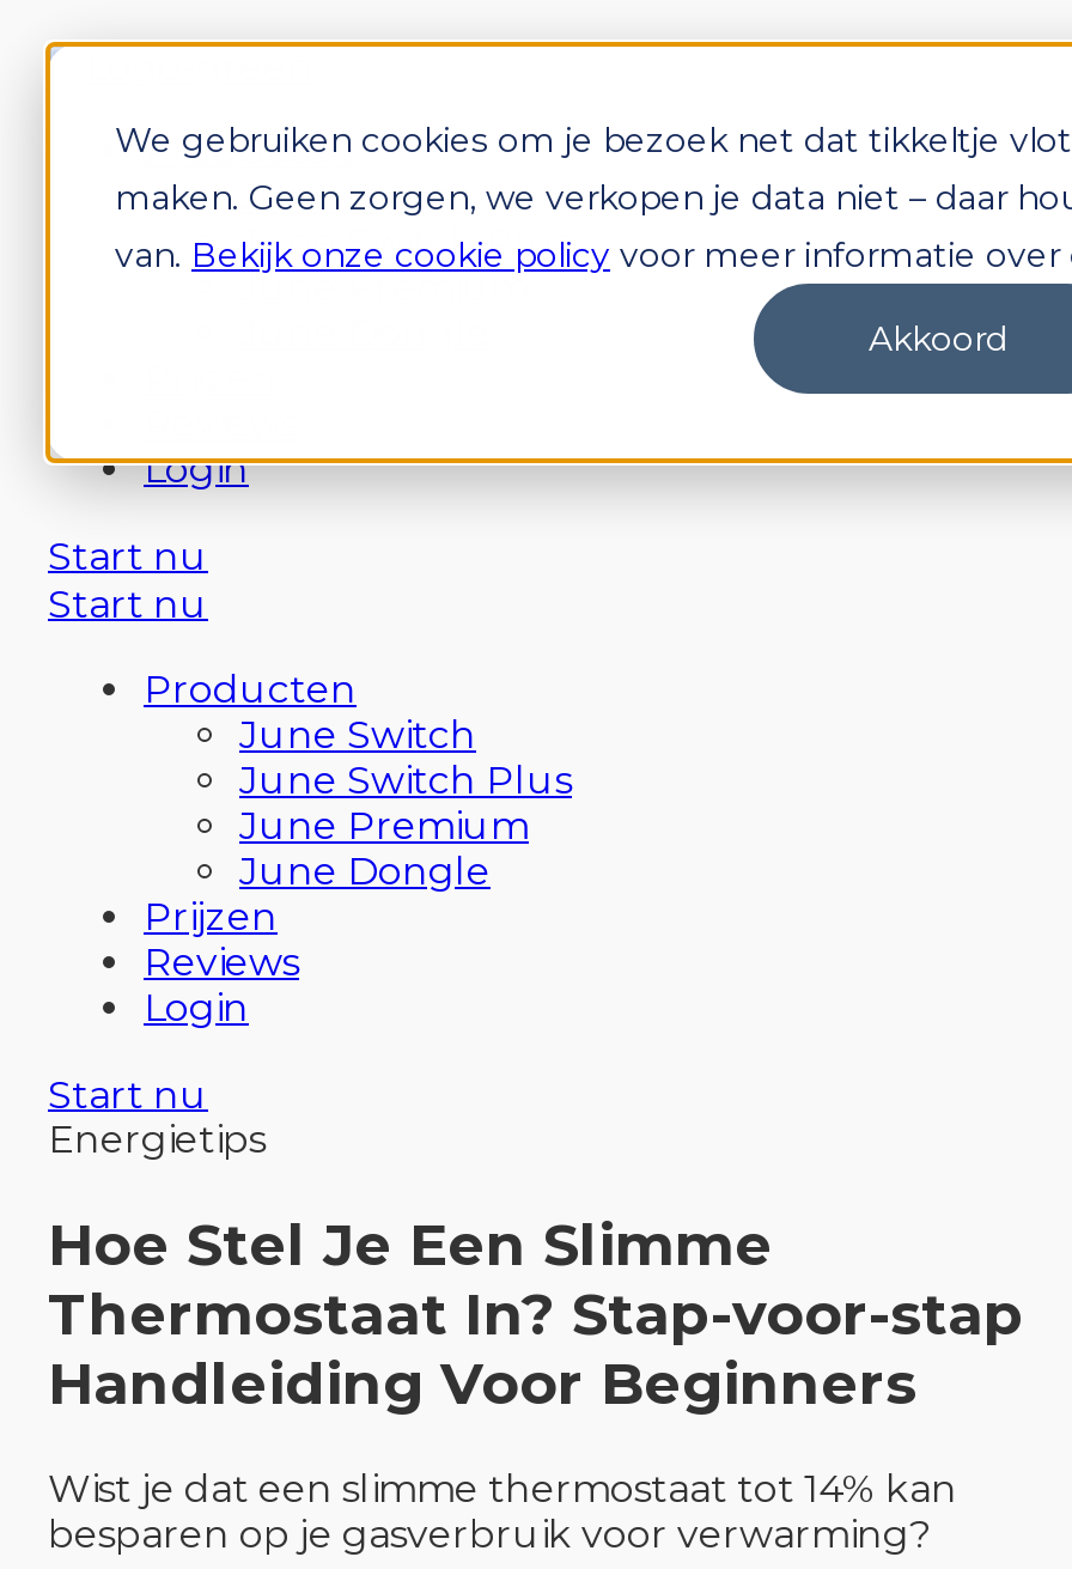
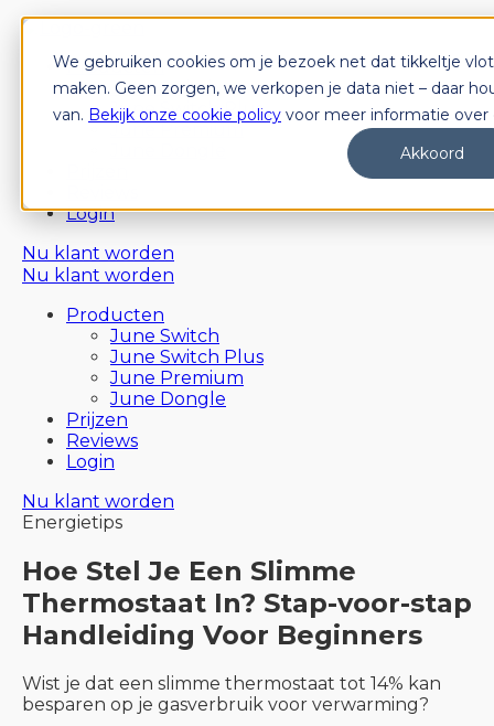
- Start nu
- Start nu
+ Nu klant worden
+ Nu klant worden

- Start nu
+ Nu klant worden
